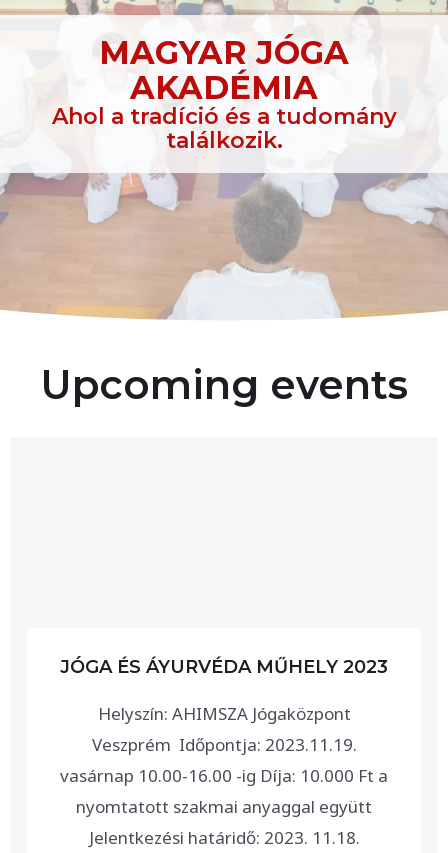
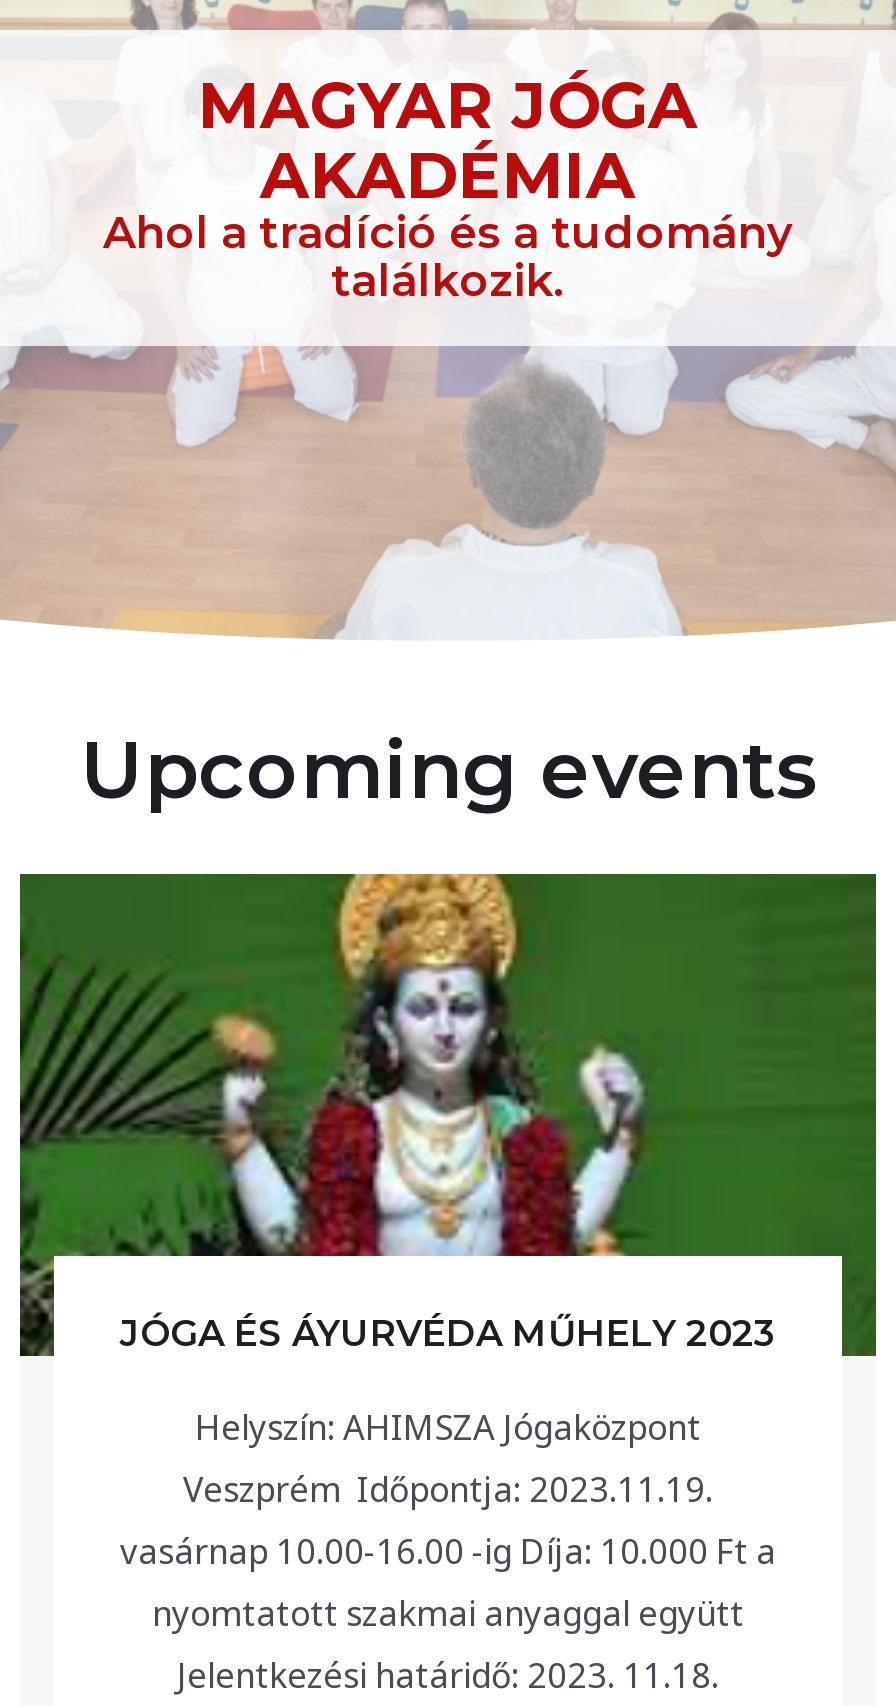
+ [image]
